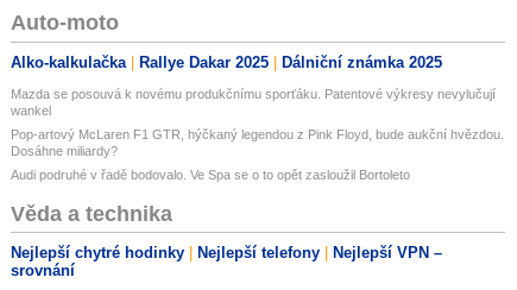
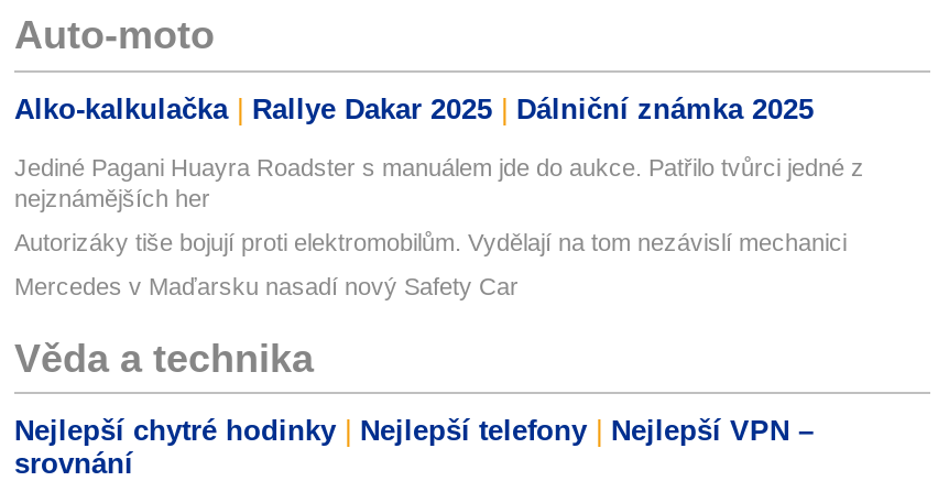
- Mazda se posouvá k novému produkčnímu sporťáku. Patentové výkresy nevylučují
- wankel
+ Jediné Pagani Huayra Roadster s manuálem jde do aukce. Patřilo tvůrci jedné z
+ nejznámějších her

- Pop-artový McLaren F1 GTR, hýčkaný legendou z Pink Floyd, bude aukční hvězdou.
- Dosáhne miliardy?
+ Autorizáky tiše bojují proti elektromobilům. Vydělají na tom nezávislí mechanici

- Audi podruhé v řadě bodovalo. Ve Spa se o to opět zasloužil Bortoleto
+ Mercedes v Maďarsku nasadí nový Safety Car
